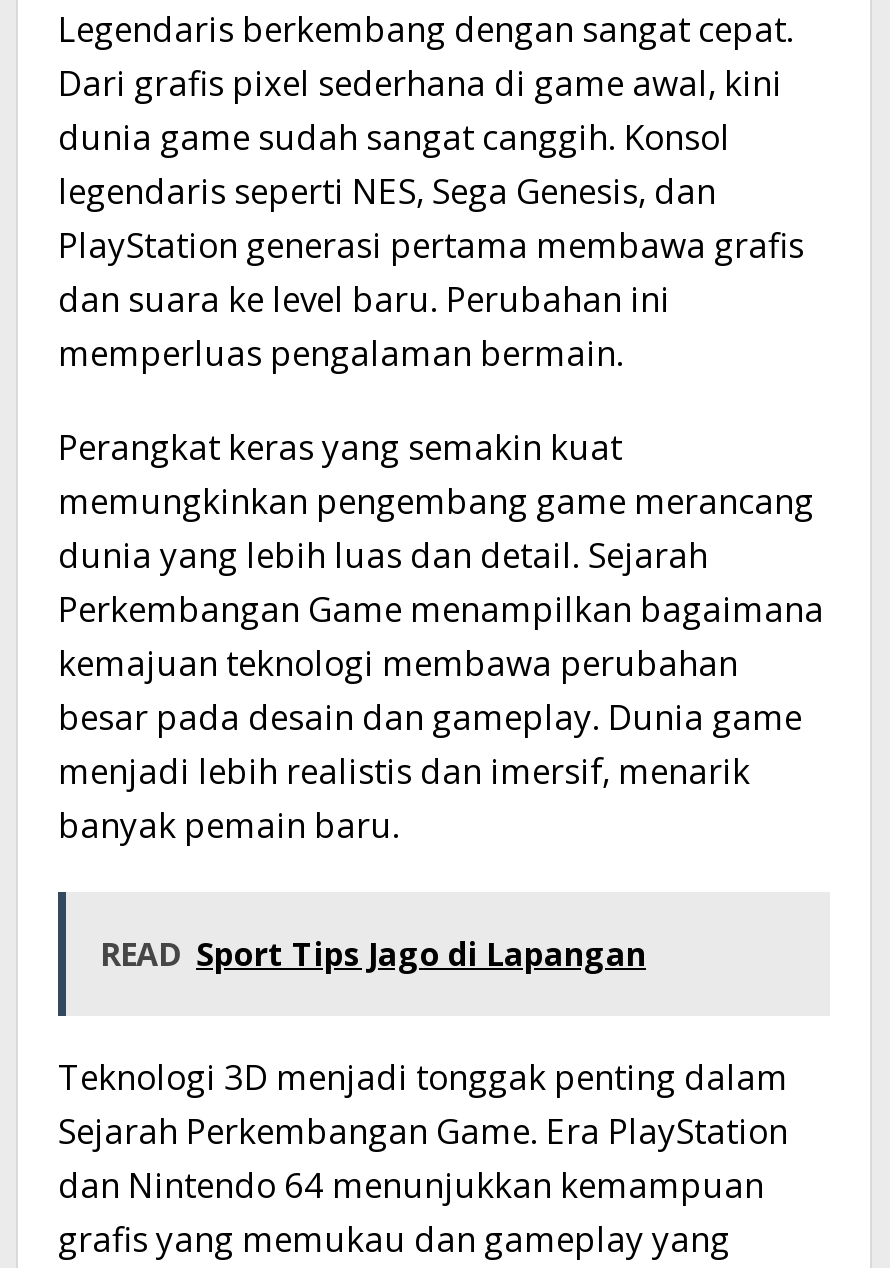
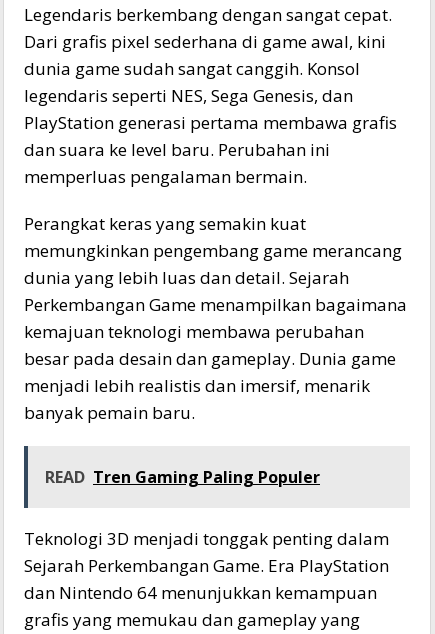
- READ Sport Tips Jago di Lapangan
+ READ Tren Gaming Paling Populer
